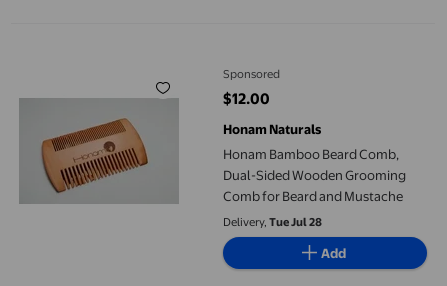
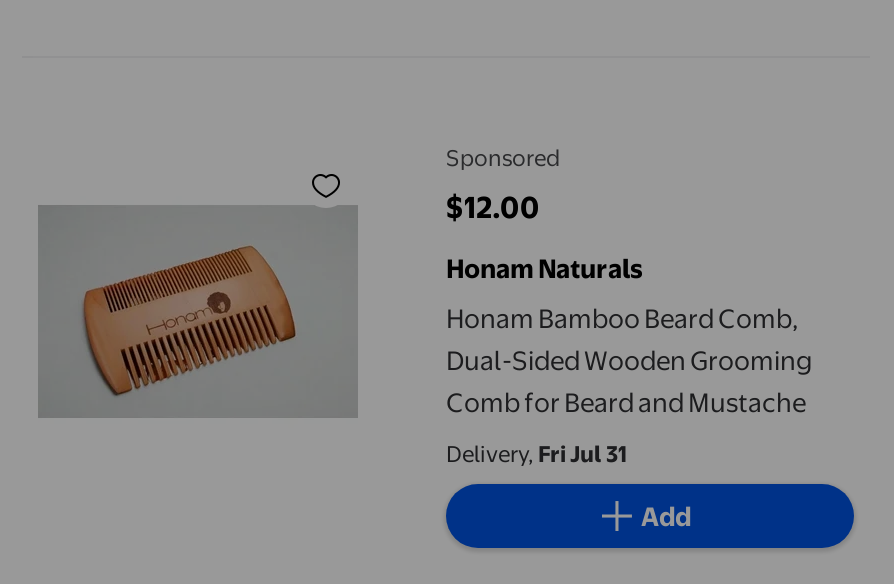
- Delivery, Tue Jul 28
+ Delivery, Fri Jul 31
